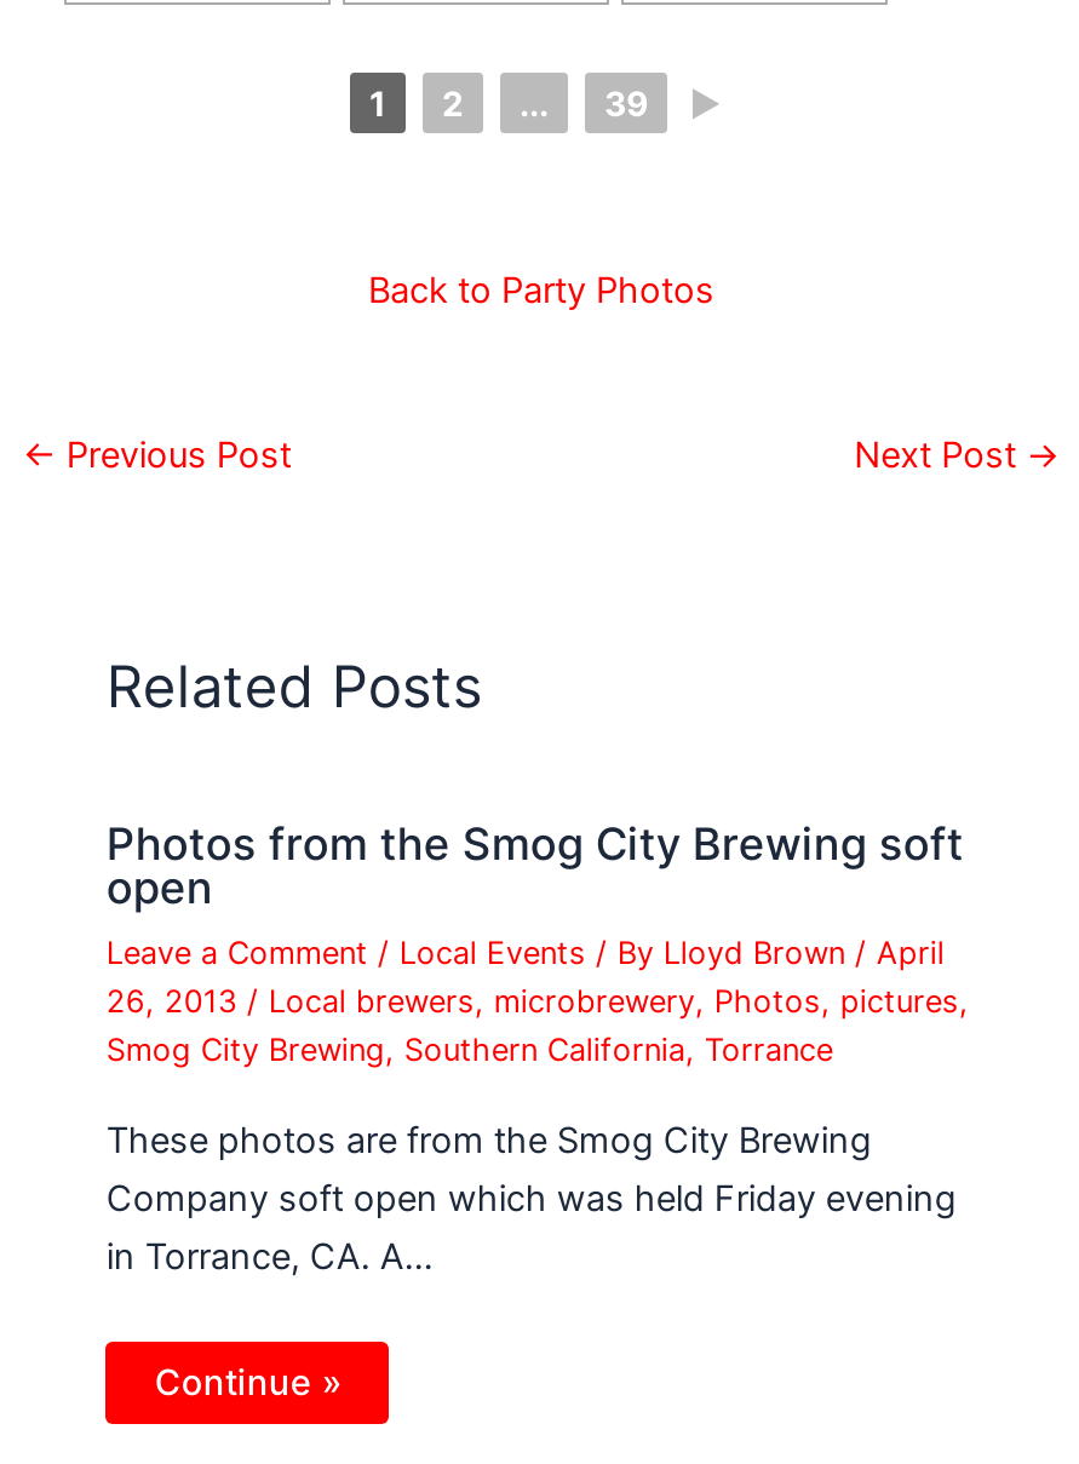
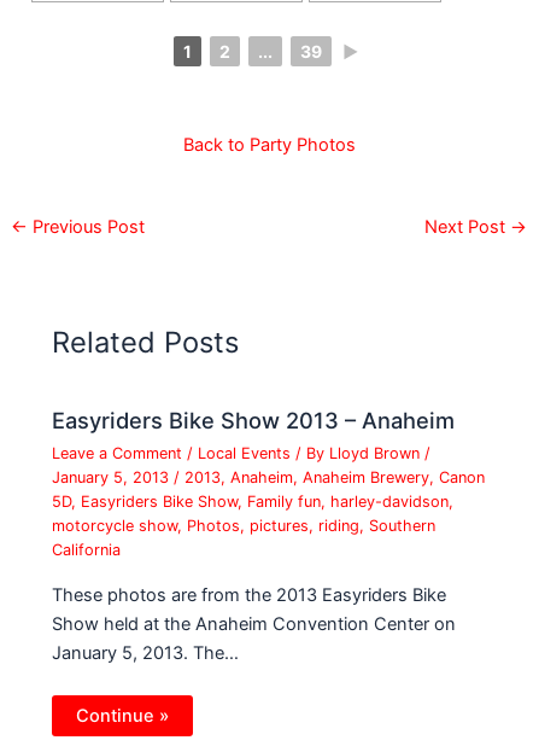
- Photos from the Smog City Brewing soft
- open
- Leave a Comment / Local Events / By Lloyd Brown / April
- 26, 2013 / Local brewers, microbrewery, Photos, pictures,
- Smog City Brewing, Southern California, Torrance
+ Easyriders Bike Show 2013 – Anaheim
+ Leave a Comment / Local Events / By Lloyd Brown /
+ January 5, 2013 / 2013, Anaheim, Anaheim Brewery, Canon
+ 5D, Easyriders Bike Show, Family fun, harley-davidson,
+ motorcycle show, Photos, pictures, riding, Southern
+ California

- These photos are from the Smog City Brewing
- Company soft open which was held Friday evening
- in Torrance, CA. A…
+ These photos are from the 2013 Easyriders Bike
+ Show held at the Anaheim Convention Center on
+ January 5, 2013. The…
